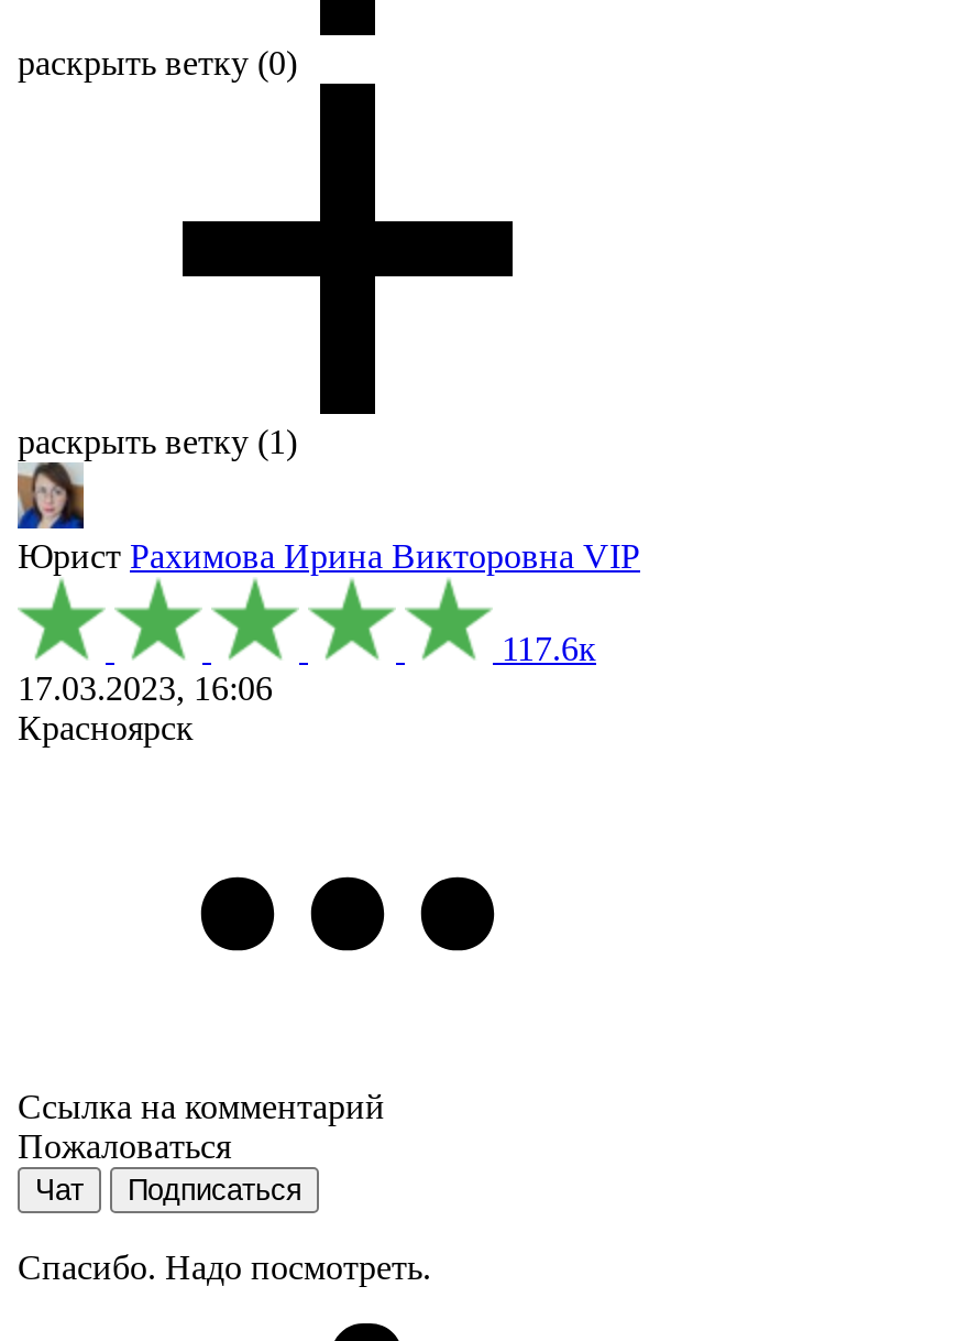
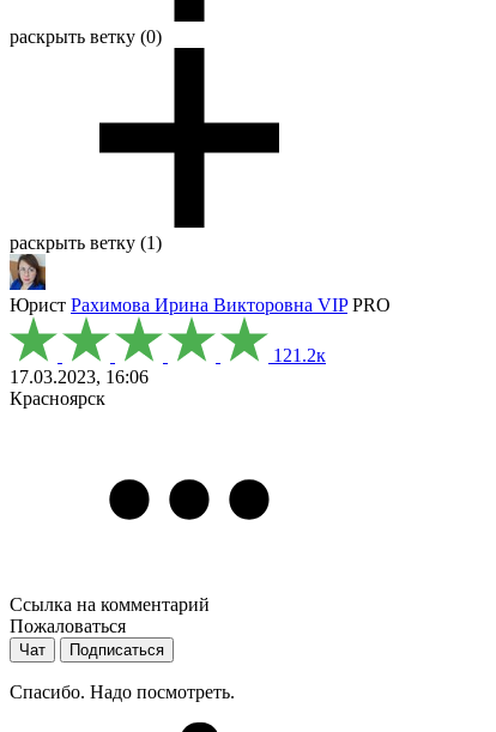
- Юрист Рахимова Ирина Викторовна VIP
+ Юрист Рахимова Ирина Викторовна VIP PRO

- 117.6к
+ 121.2к
